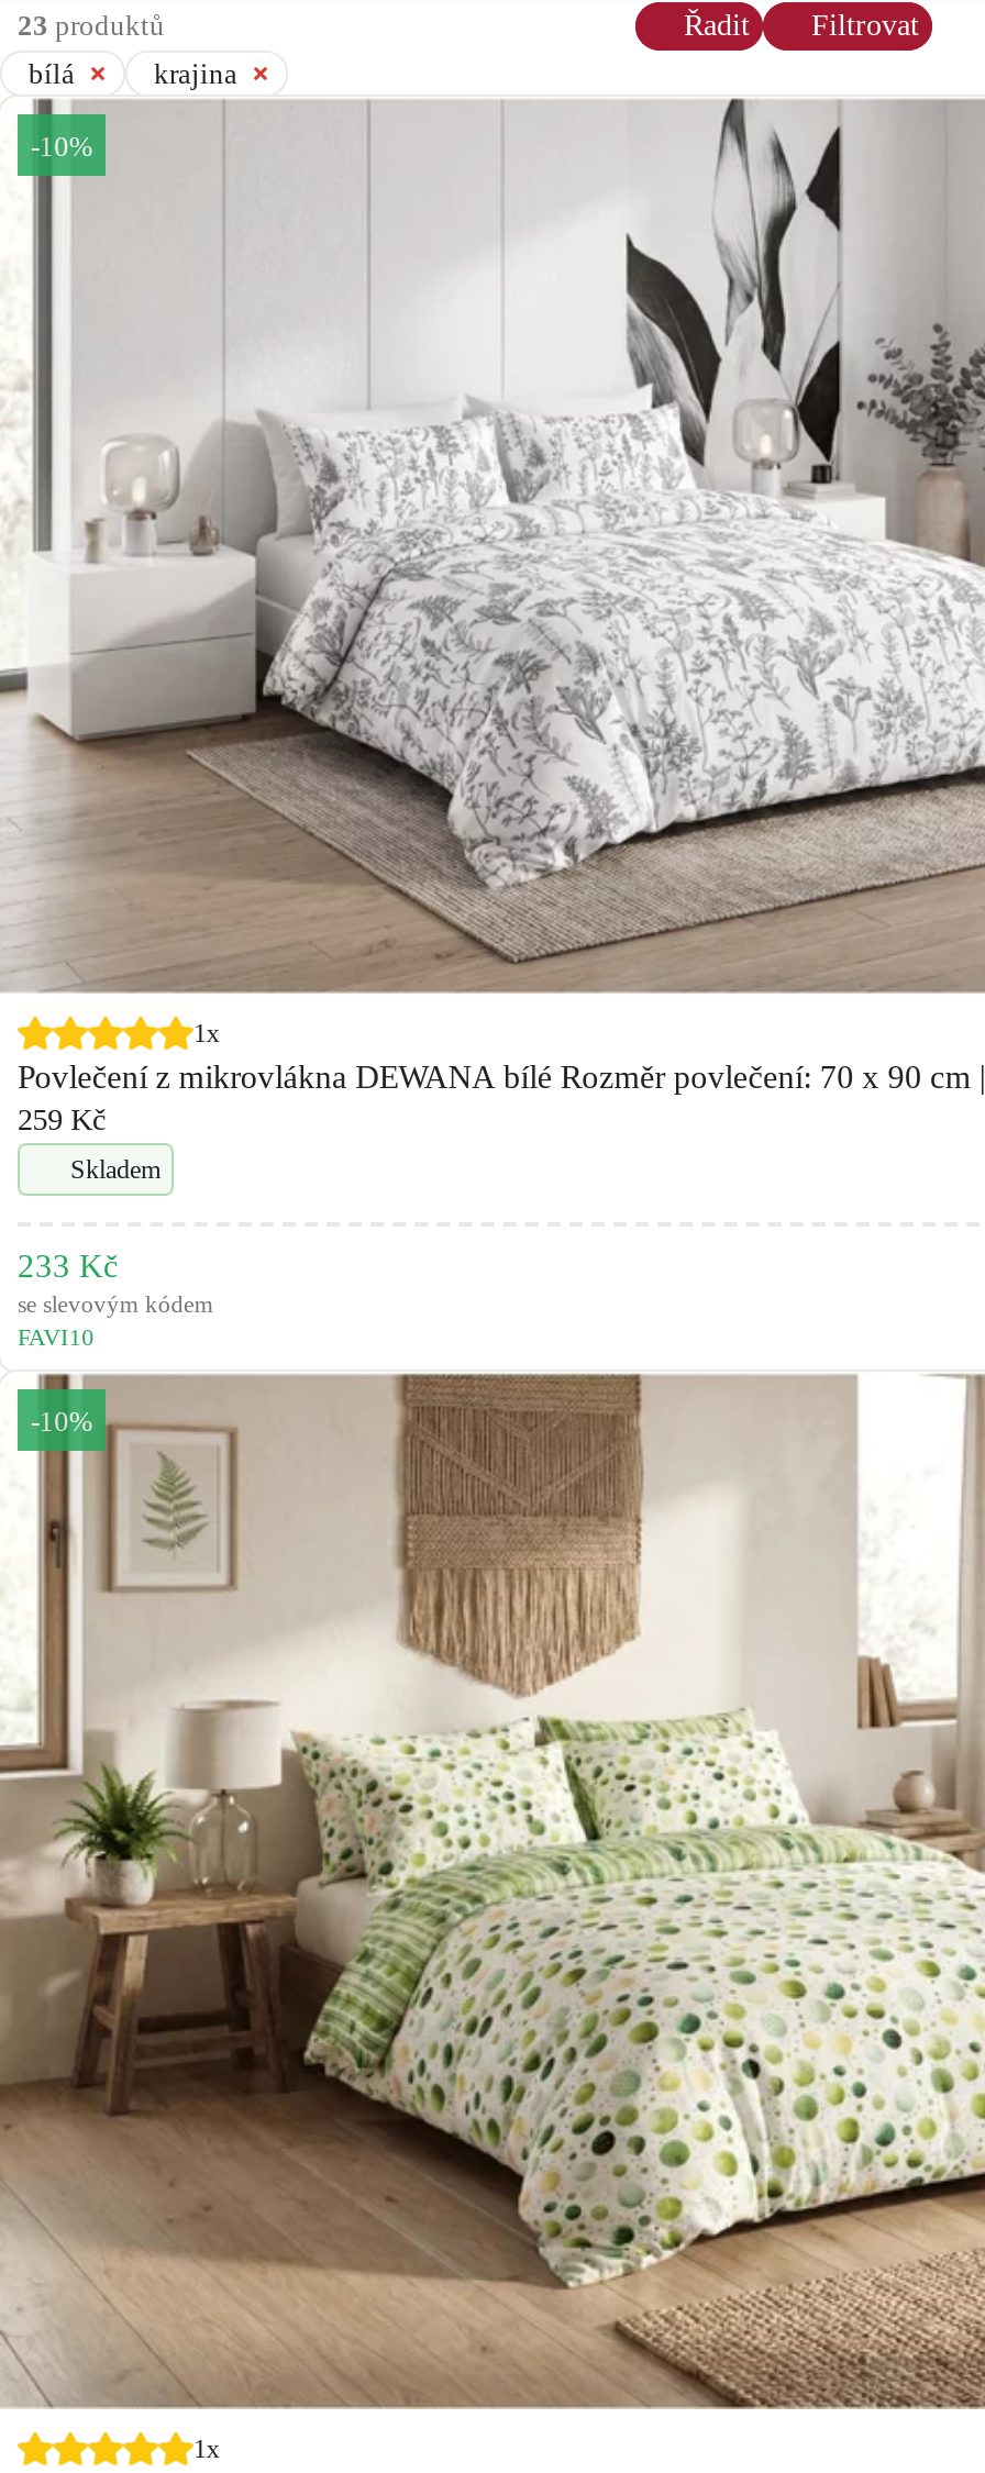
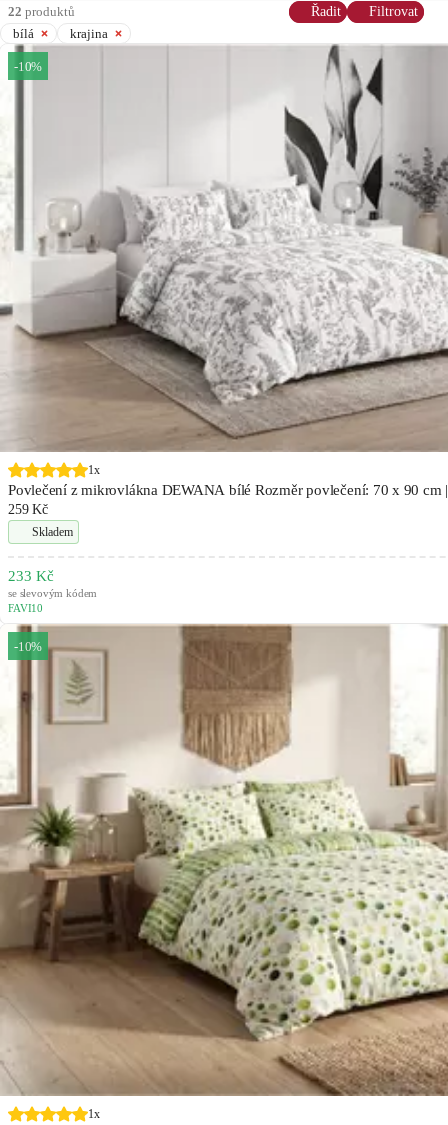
- 23 produktů
+ 22 produktů
